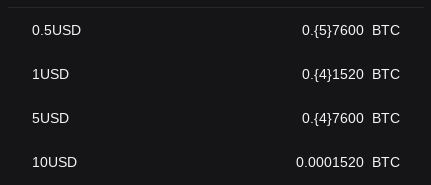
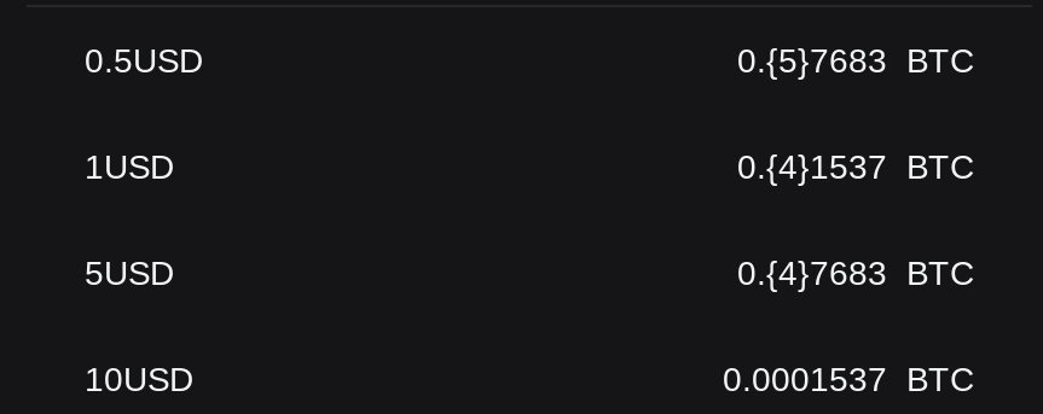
- 0.{5}7600 BTC
+ 0.{5}7683 BTC

- 0.{4}1520 BTC
+ 0.{4}1537 BTC

- 0.{4}7600 BTC
+ 0.{4}7683 BTC

- 0.0001520 BTC
+ 0.0001537 BTC
